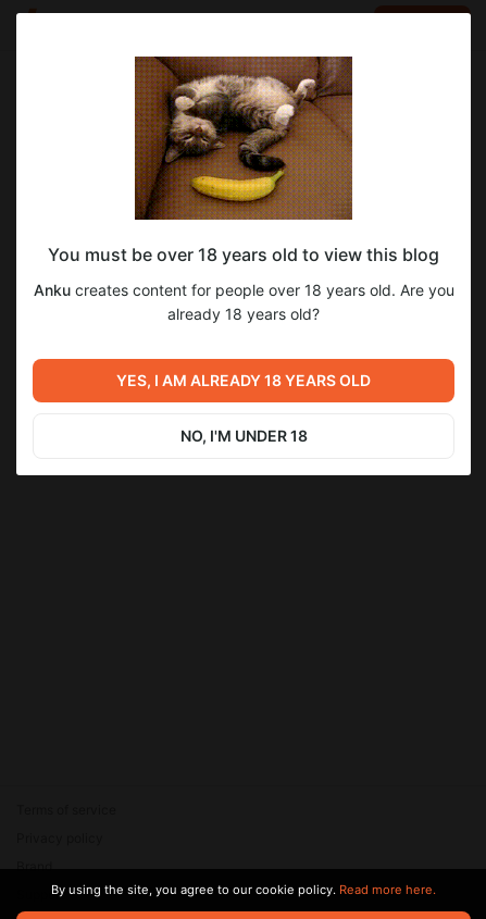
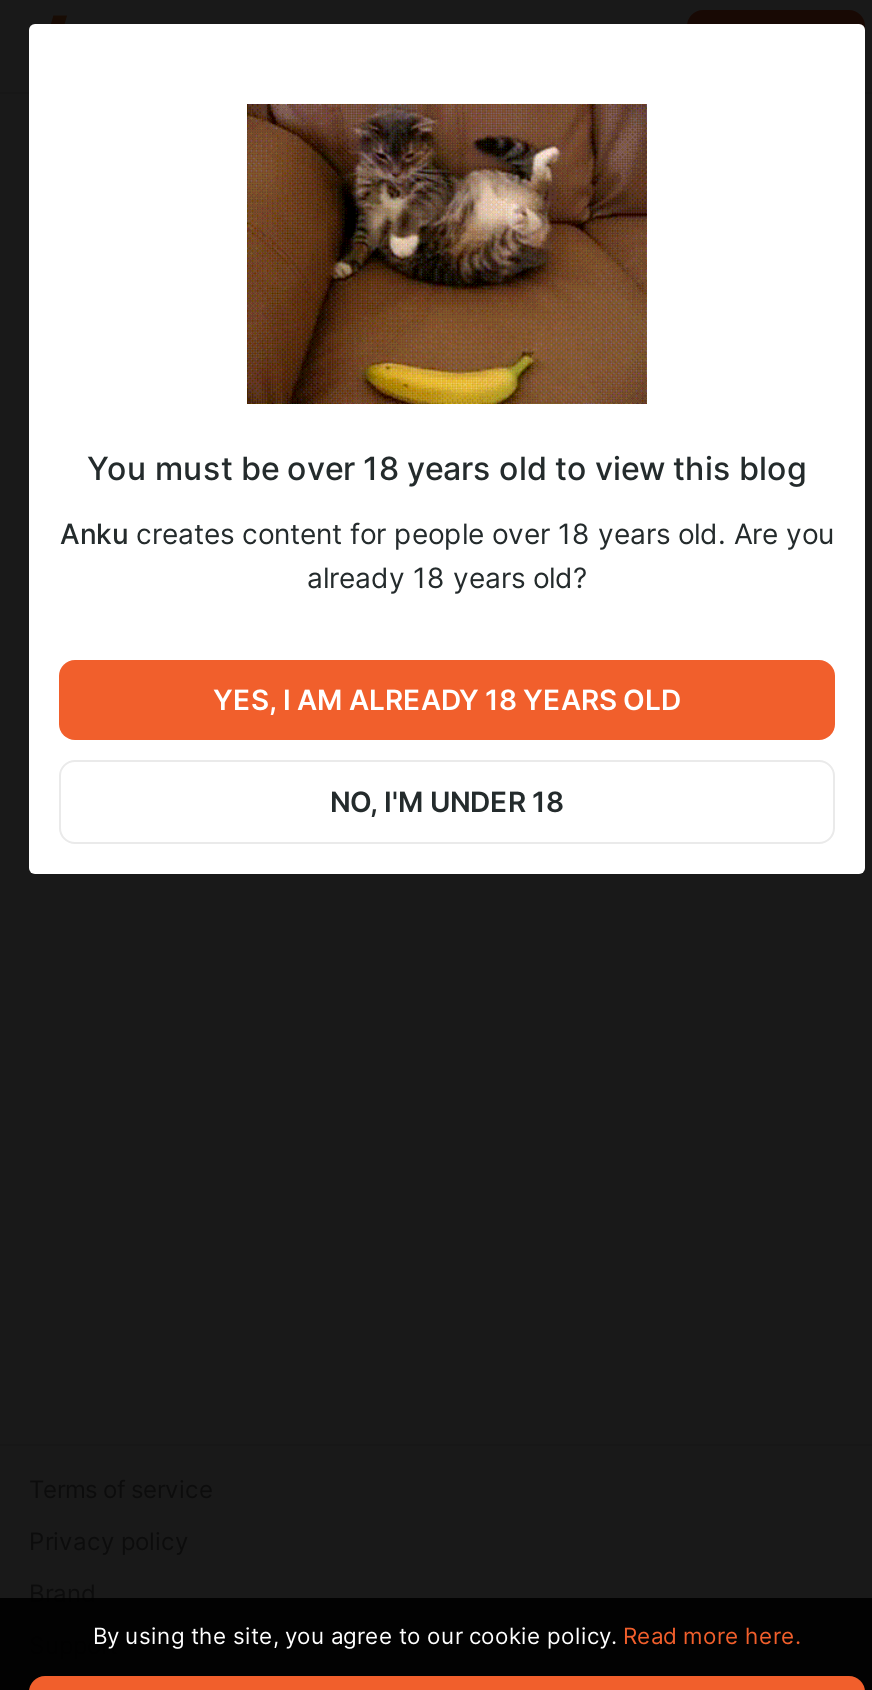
- [image]
+ [image]
